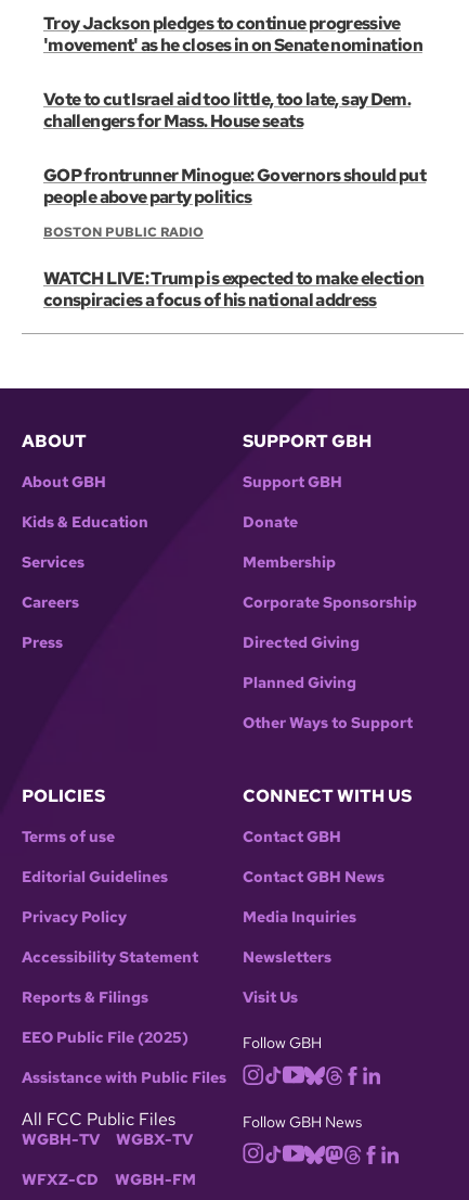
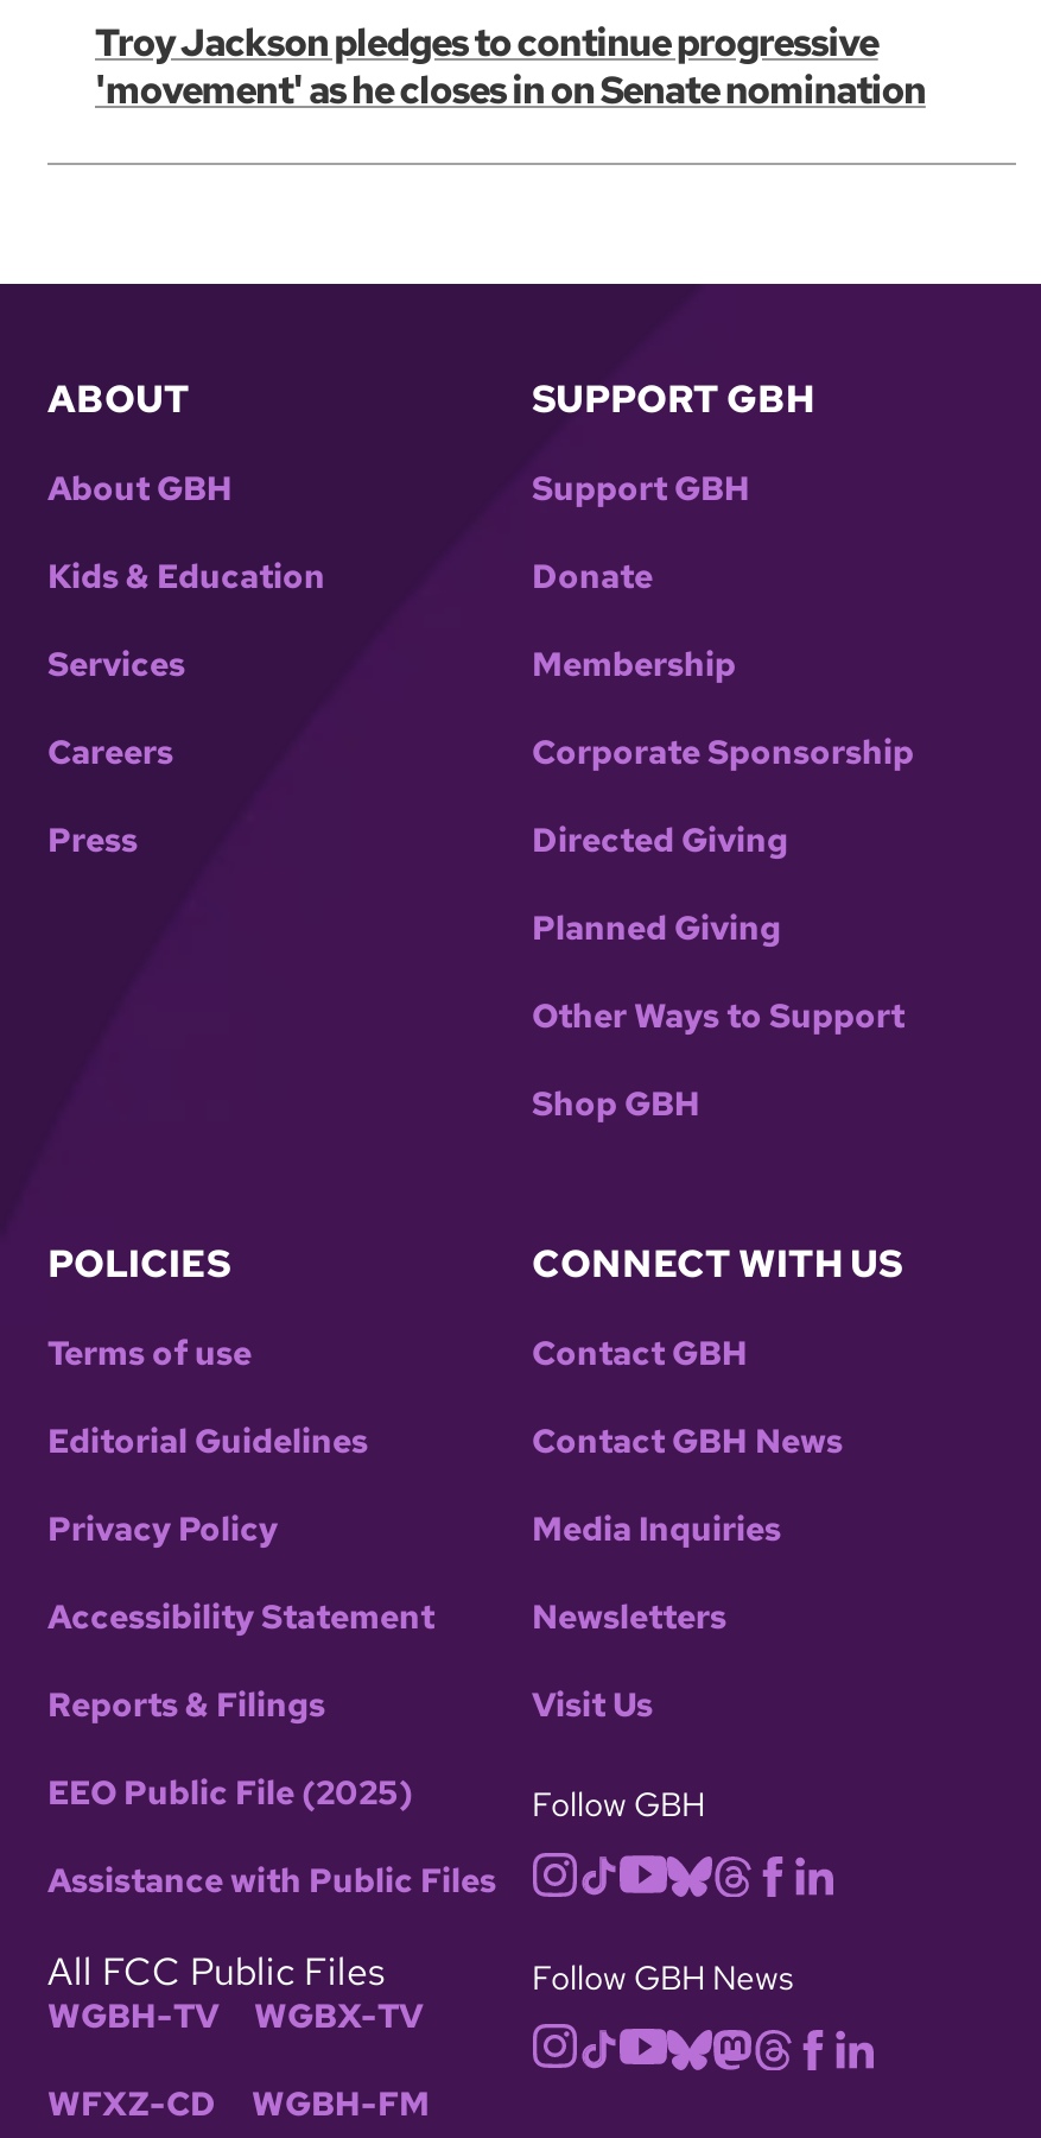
- Vote to cut Israel aid too little, too late, say Dem.
- challengers for Mass. House seats
- GOP frontrunner Minogue: Governors should put
- people above party politics
- BOSTON PUBLIC RADIO
- WATCH LIVE: Trump is expected to make election
- conspiracies a focus of his national address

moved up: ABOUT | About GBH | Kids & Education | ... | Planned Giving | Other Ways to Support

+ Shop GBH
